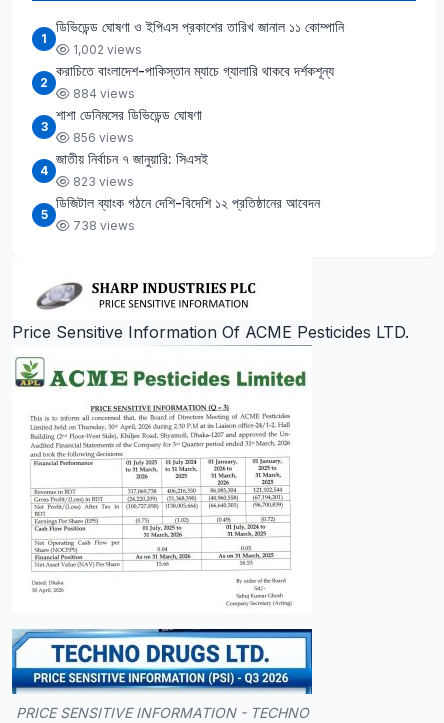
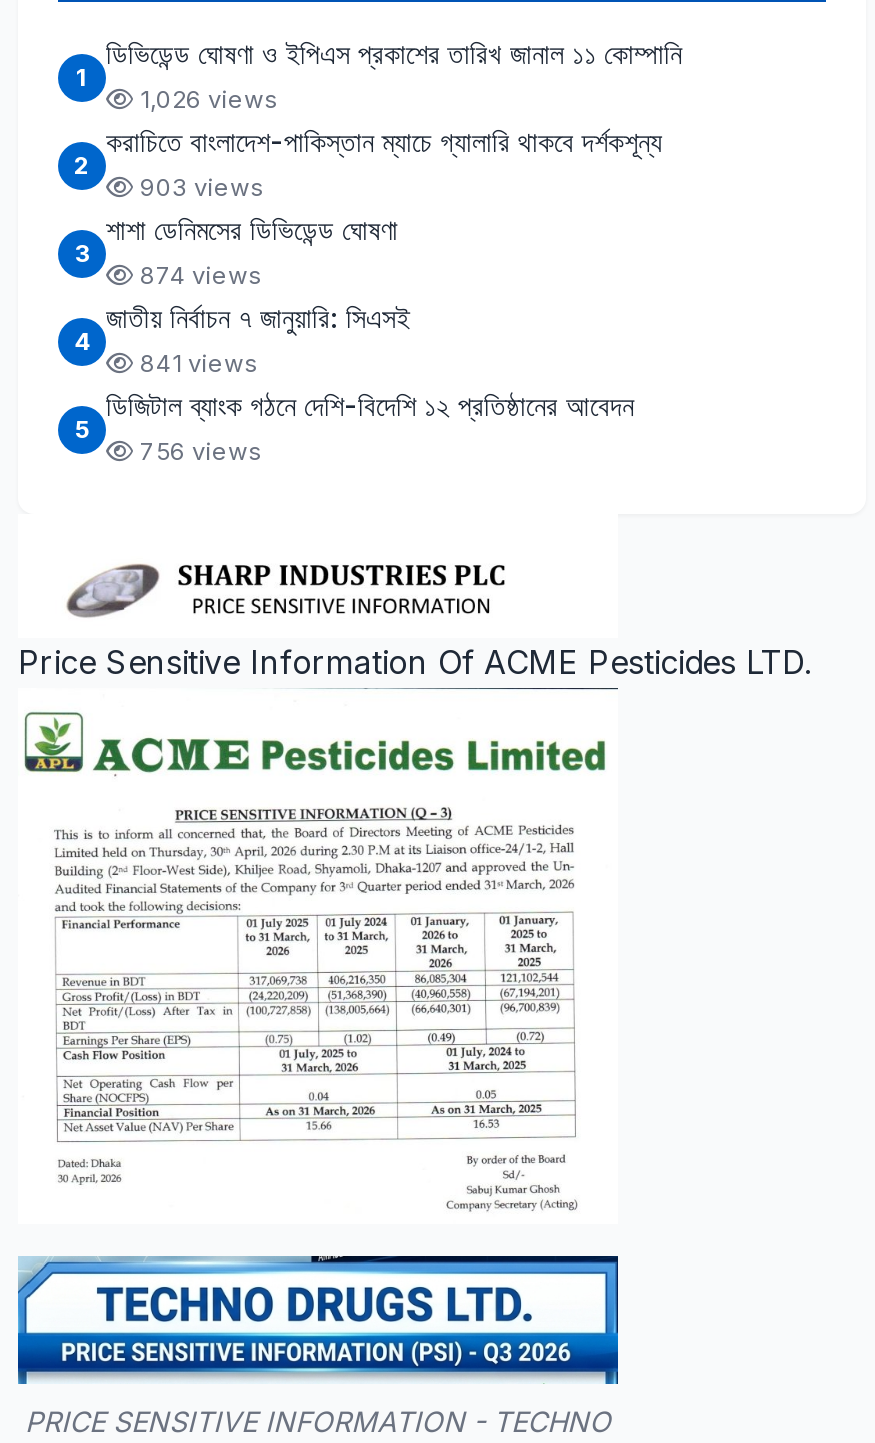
- 1,002 views
+ 1,026 views

- 884 views
+ 903 views

- 856 views
+ 874 views

- 823 views
+ 841 views

- 738 views
+ 756 views
